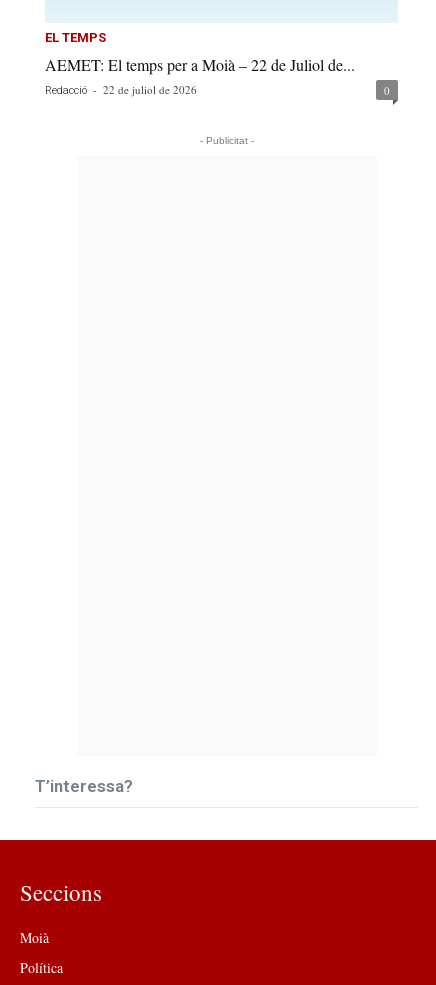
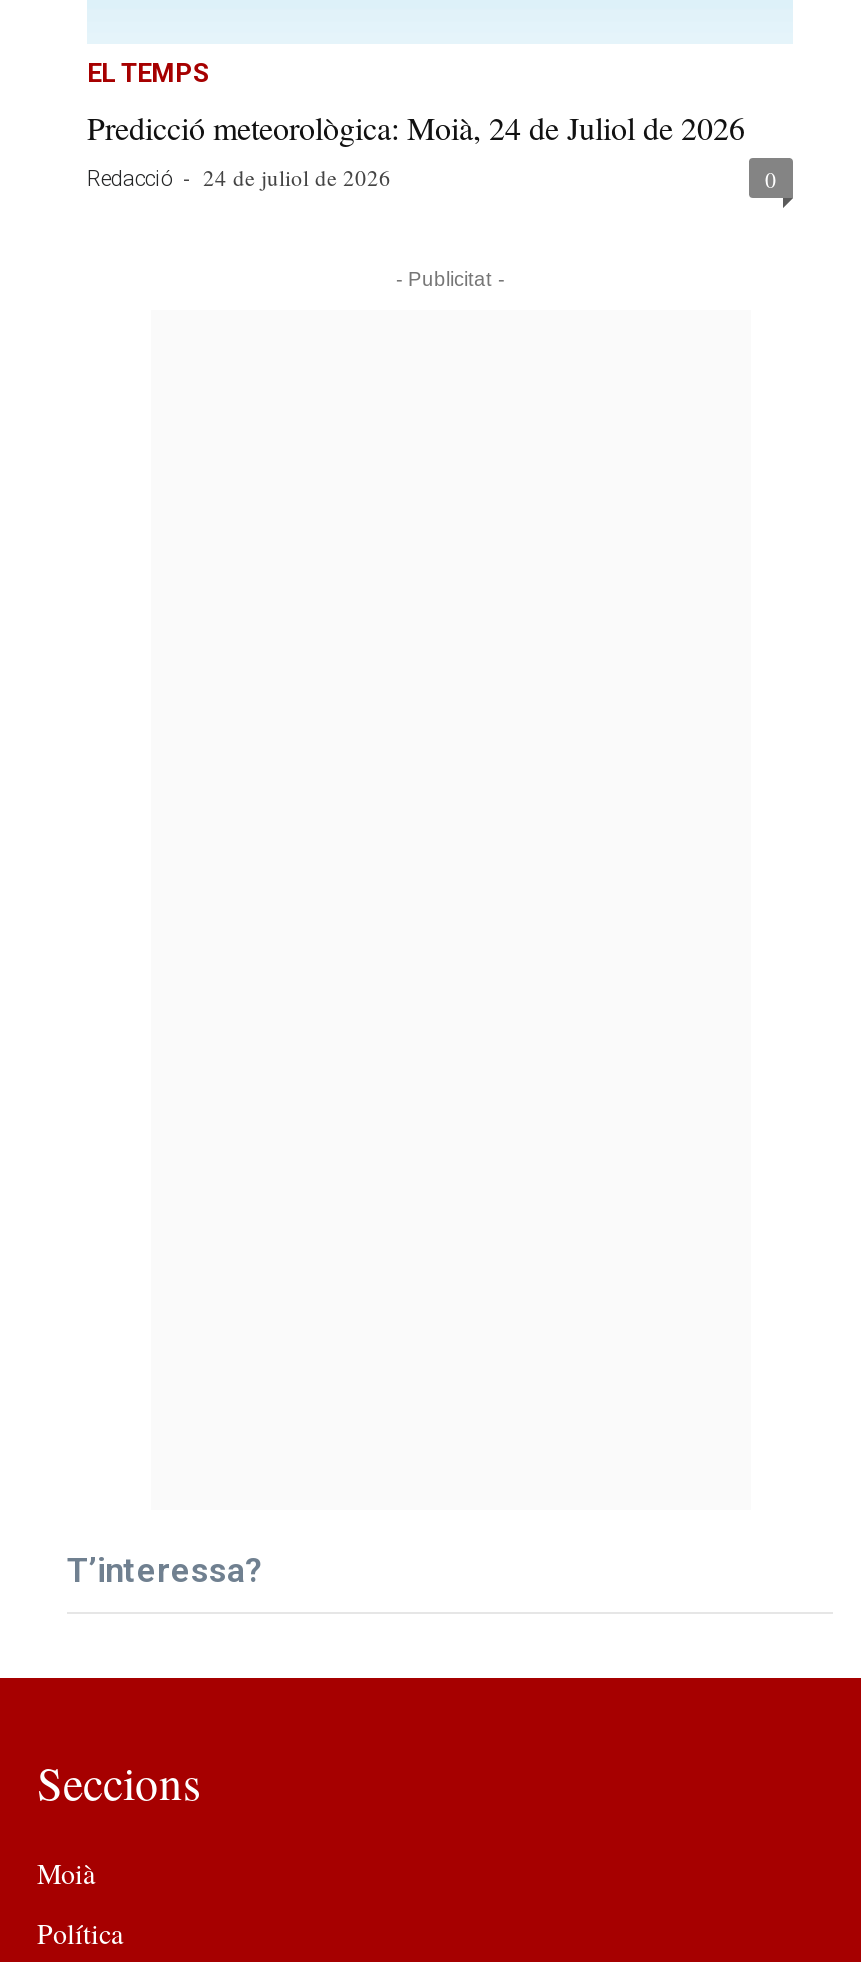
- AEMET: El temps per a Moià – 22 de Juliol de...
- Redacció - 22 de juliol de 2026
+ Predicció meteorològica: Moià, 24 de Juliol de 2026
+ Redacció - 24 de juliol de 2026
